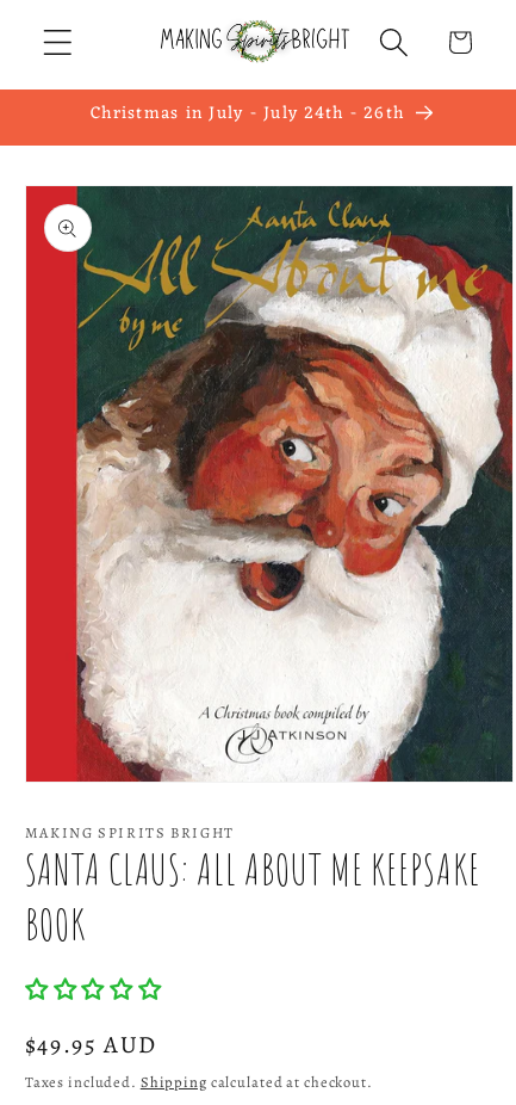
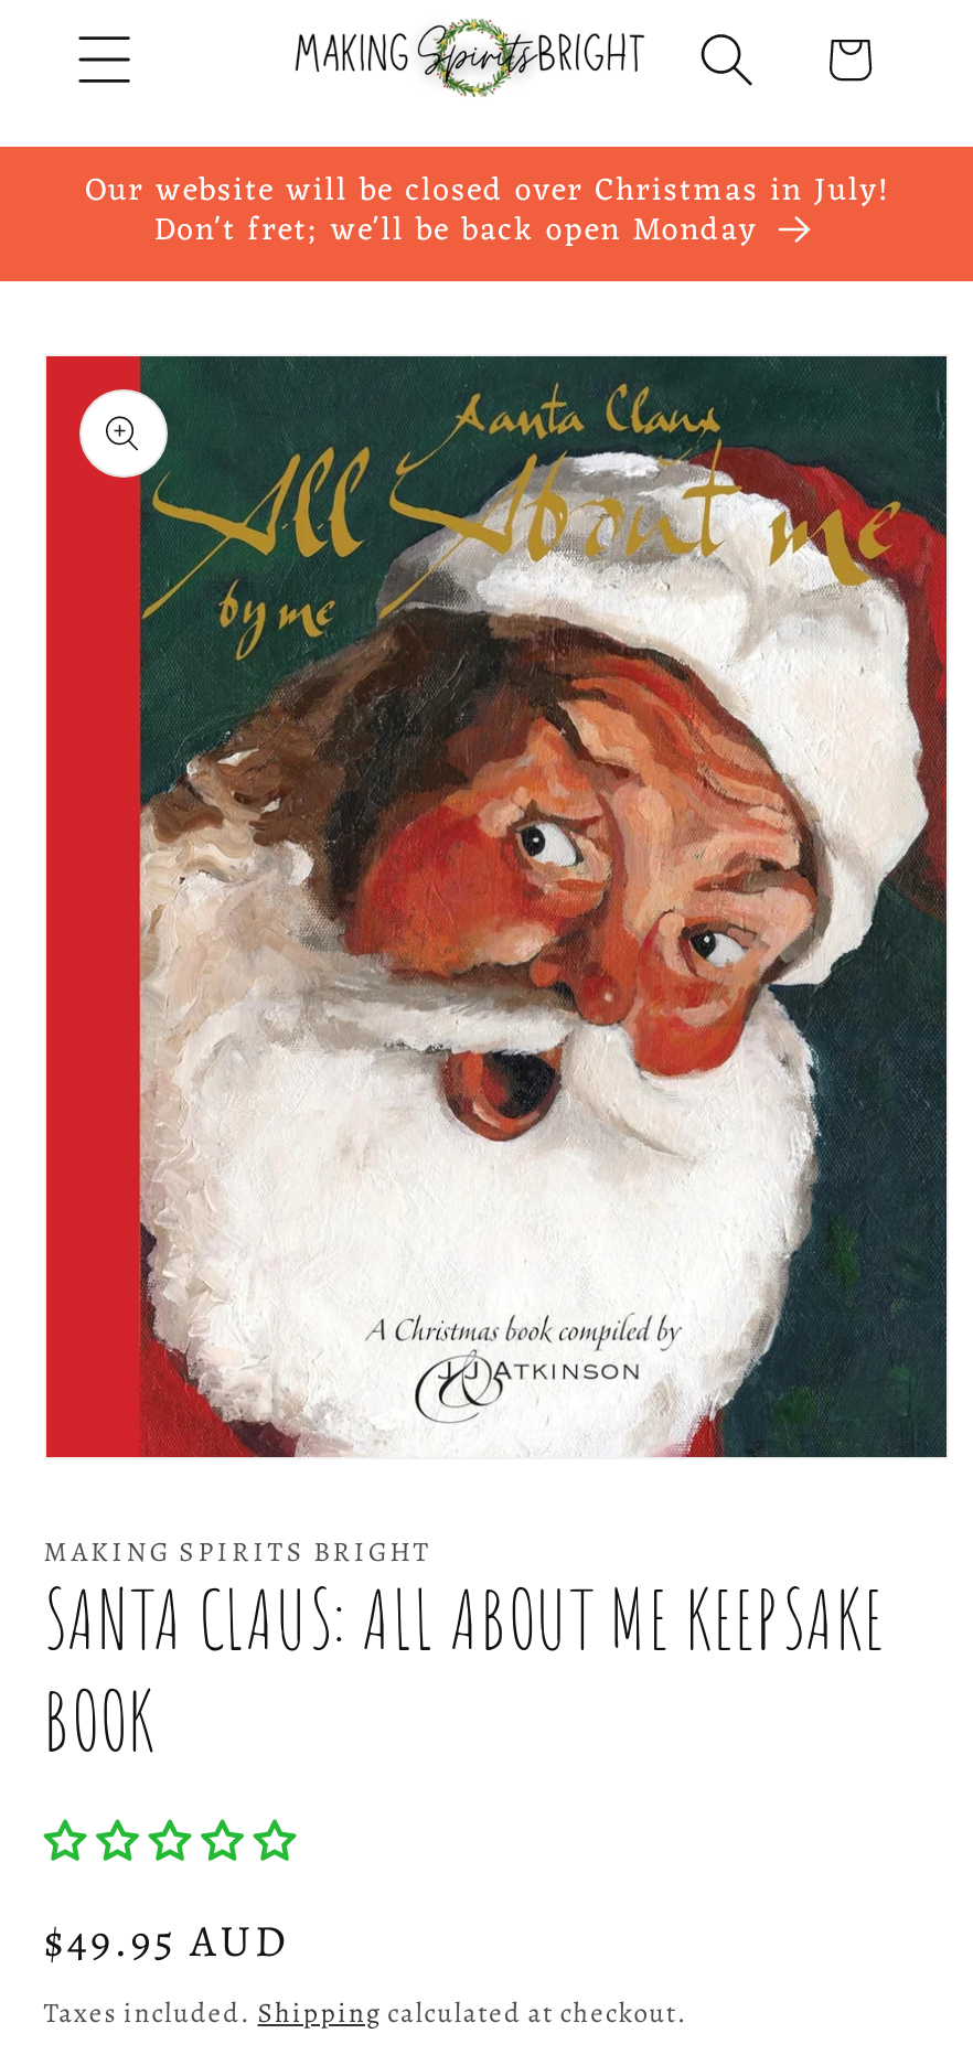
- Christmas in July - July 24th - 26th
+ Our website will be closed over Christmas in July!
+ Don't fret; we'll be back open Monday
